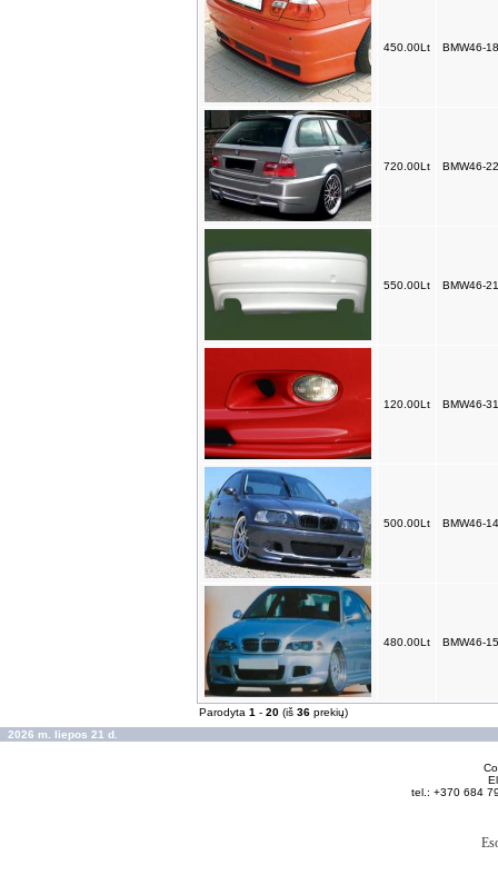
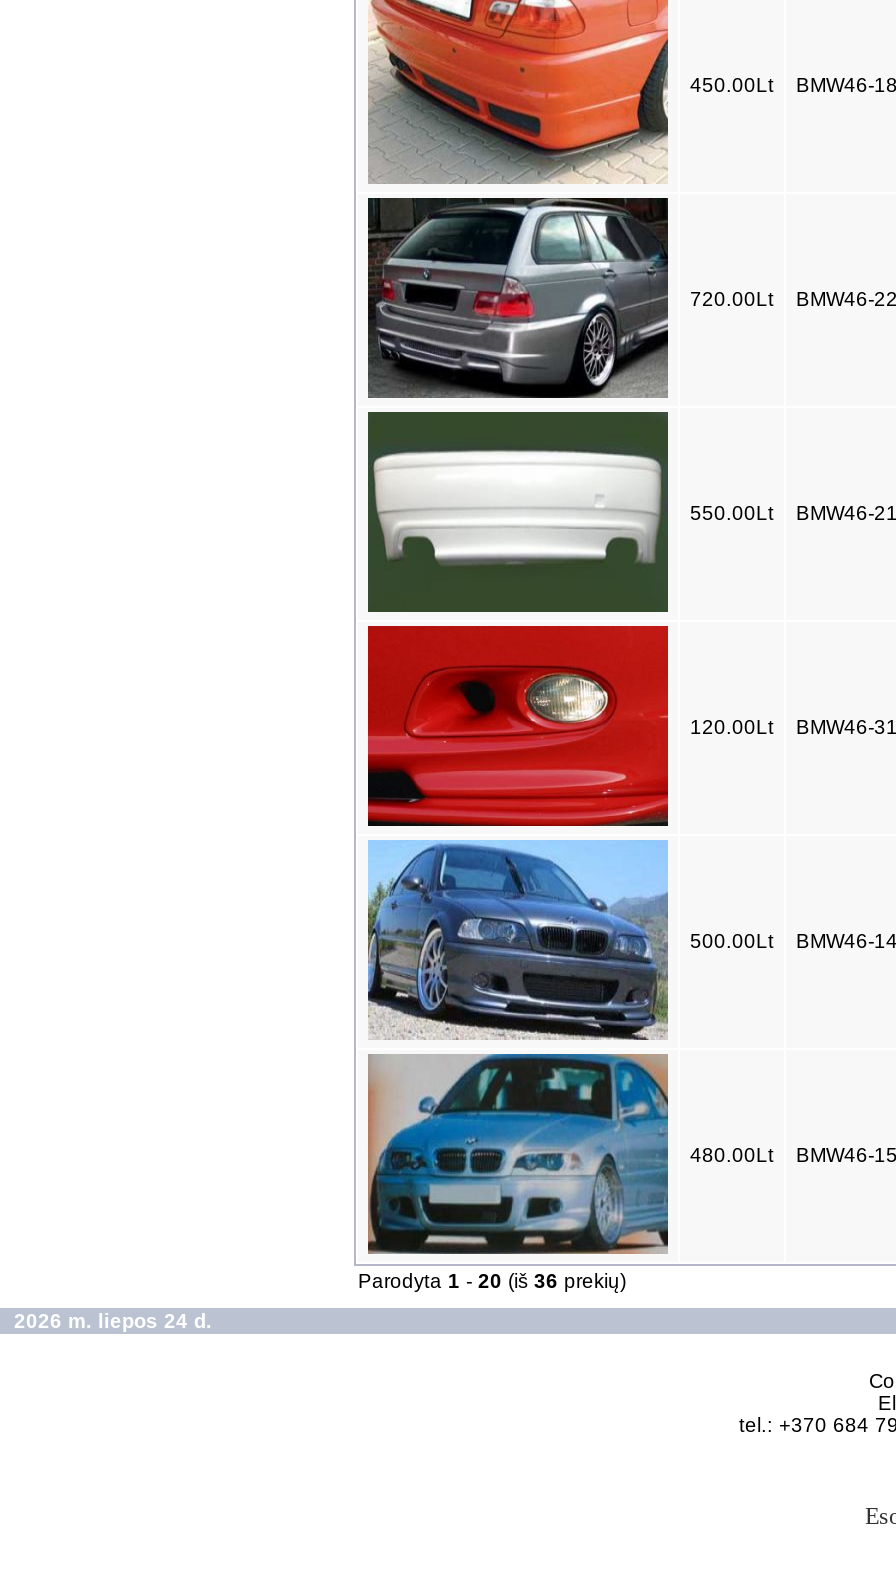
- 2026 m. liepos 21 d.
+ 2026 m. liepos 24 d.
